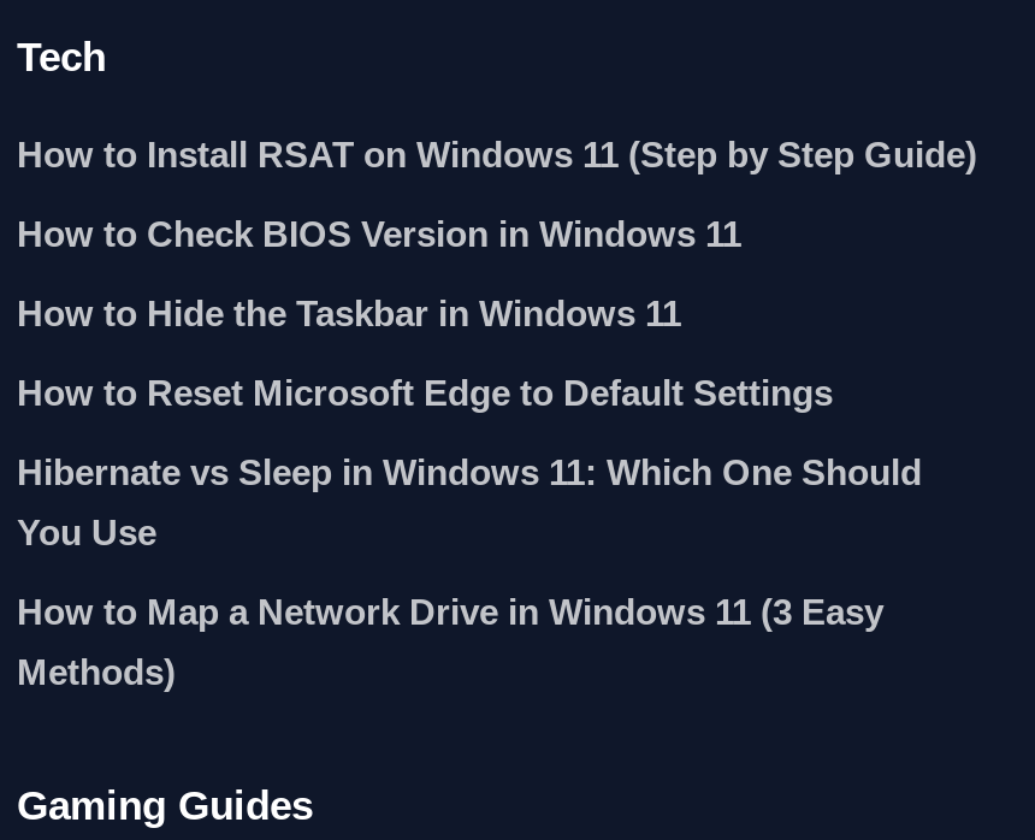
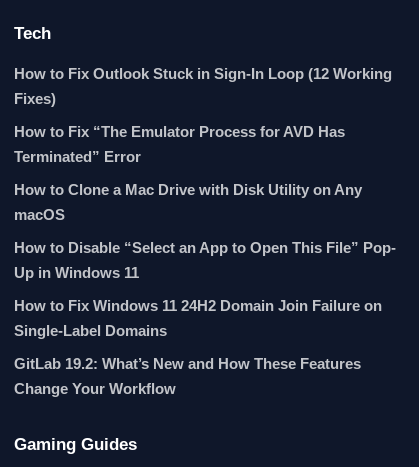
- How to Install RSAT on Windows 11 (Step by Step Guide)
- How to Check BIOS Version in Windows 11
- How to Hide the Taskbar in Windows 11
- How to Reset Microsoft Edge to Default Settings
- Hibernate vs Sleep in Windows 11: Which One Should
- You Use
- How to Map a Network Drive in Windows 11 (3 Easy
- Methods)
+ How to Fix Outlook Stuck in Sign-In Loop (12 Working
+ Fixes)
+ How to Fix “The Emulator Process for AVD Has
+ Terminated” Error
+ How to Clone a Mac Drive with Disk Utility on Any
+ macOS
+ How to Disable “Select an App to Open This File” Pop-
+ Up in Windows 11
+ How to Fix Windows 11 24H2 Domain Join Failure on
+ Single-Label Domains
+ GitLab 19.2: What’s New and How These Features
+ Change Your Workflow
